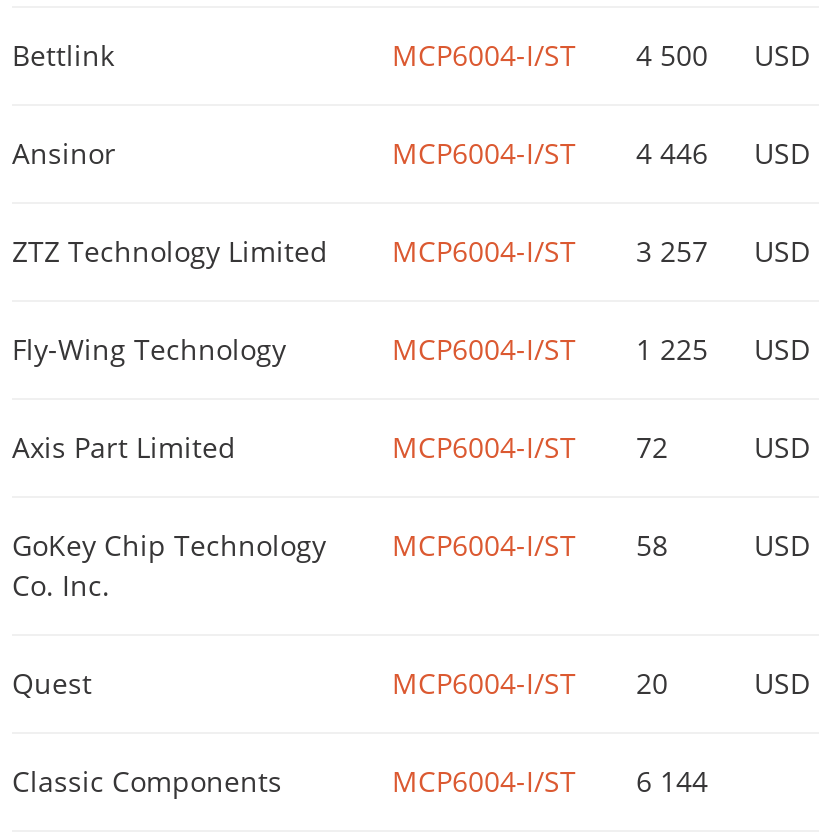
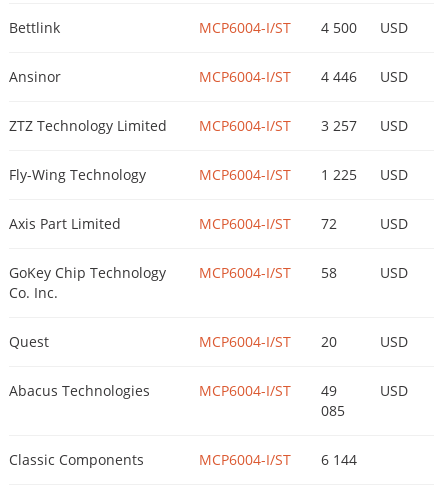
+ Abacus Technologies
+ MCP6004-I/ST
+ 49
+ 085

+ USD
